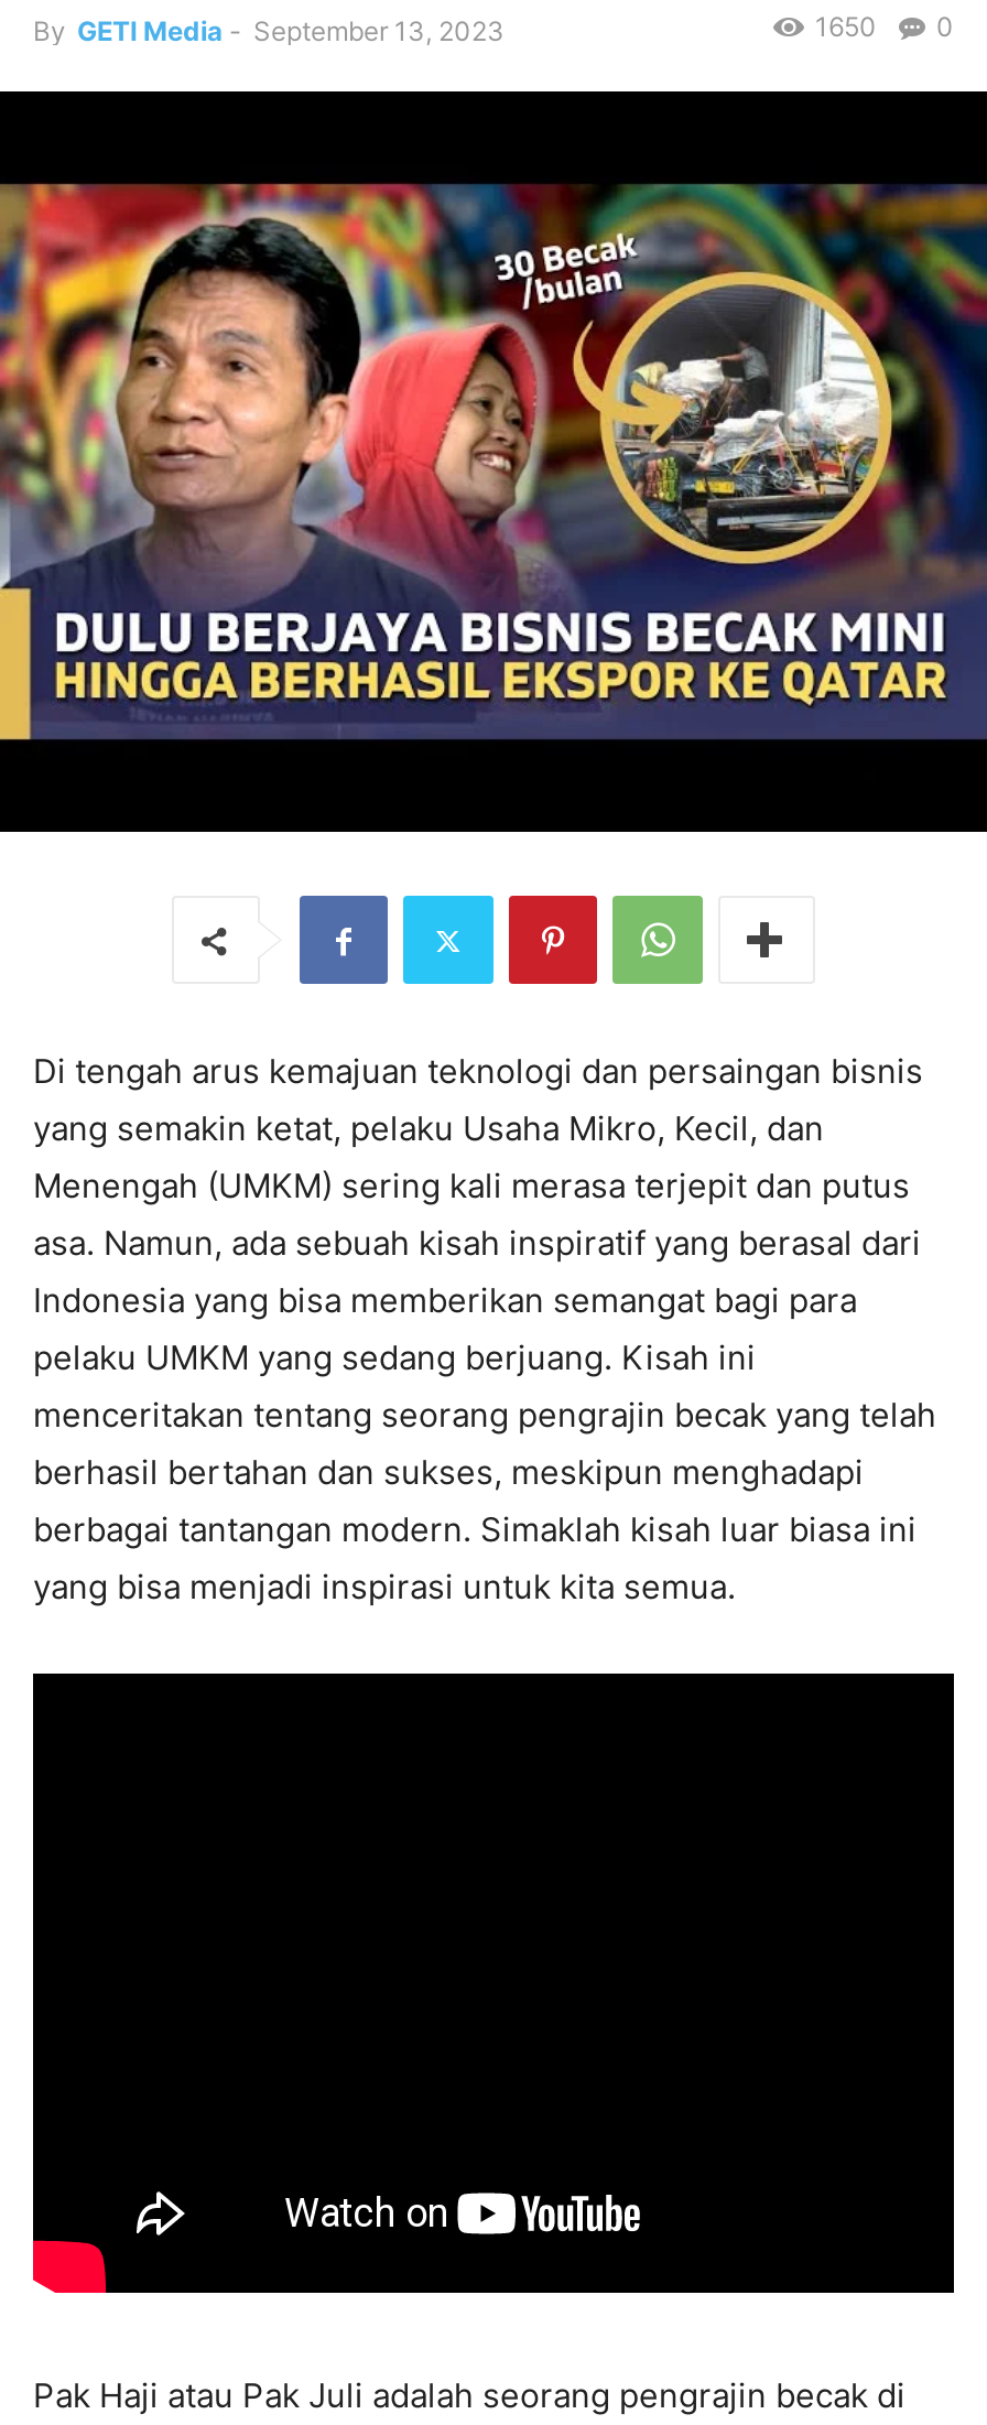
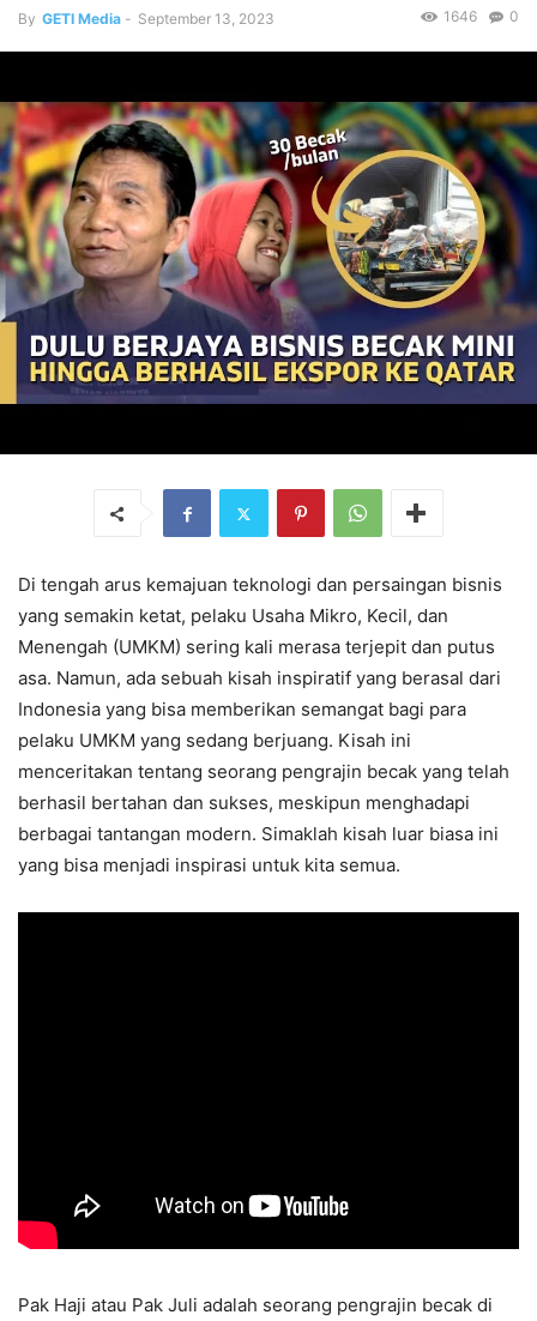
- 1650 0
+ 1646 0
